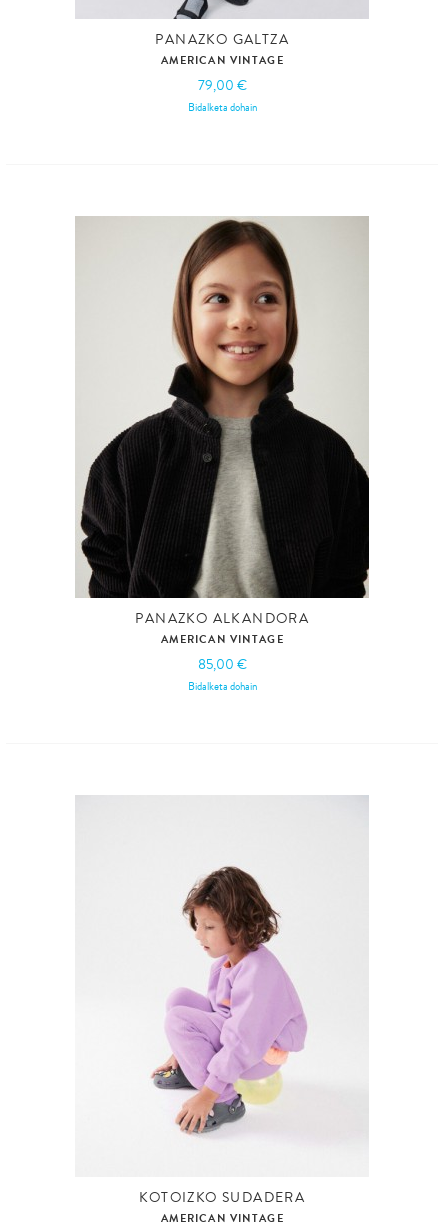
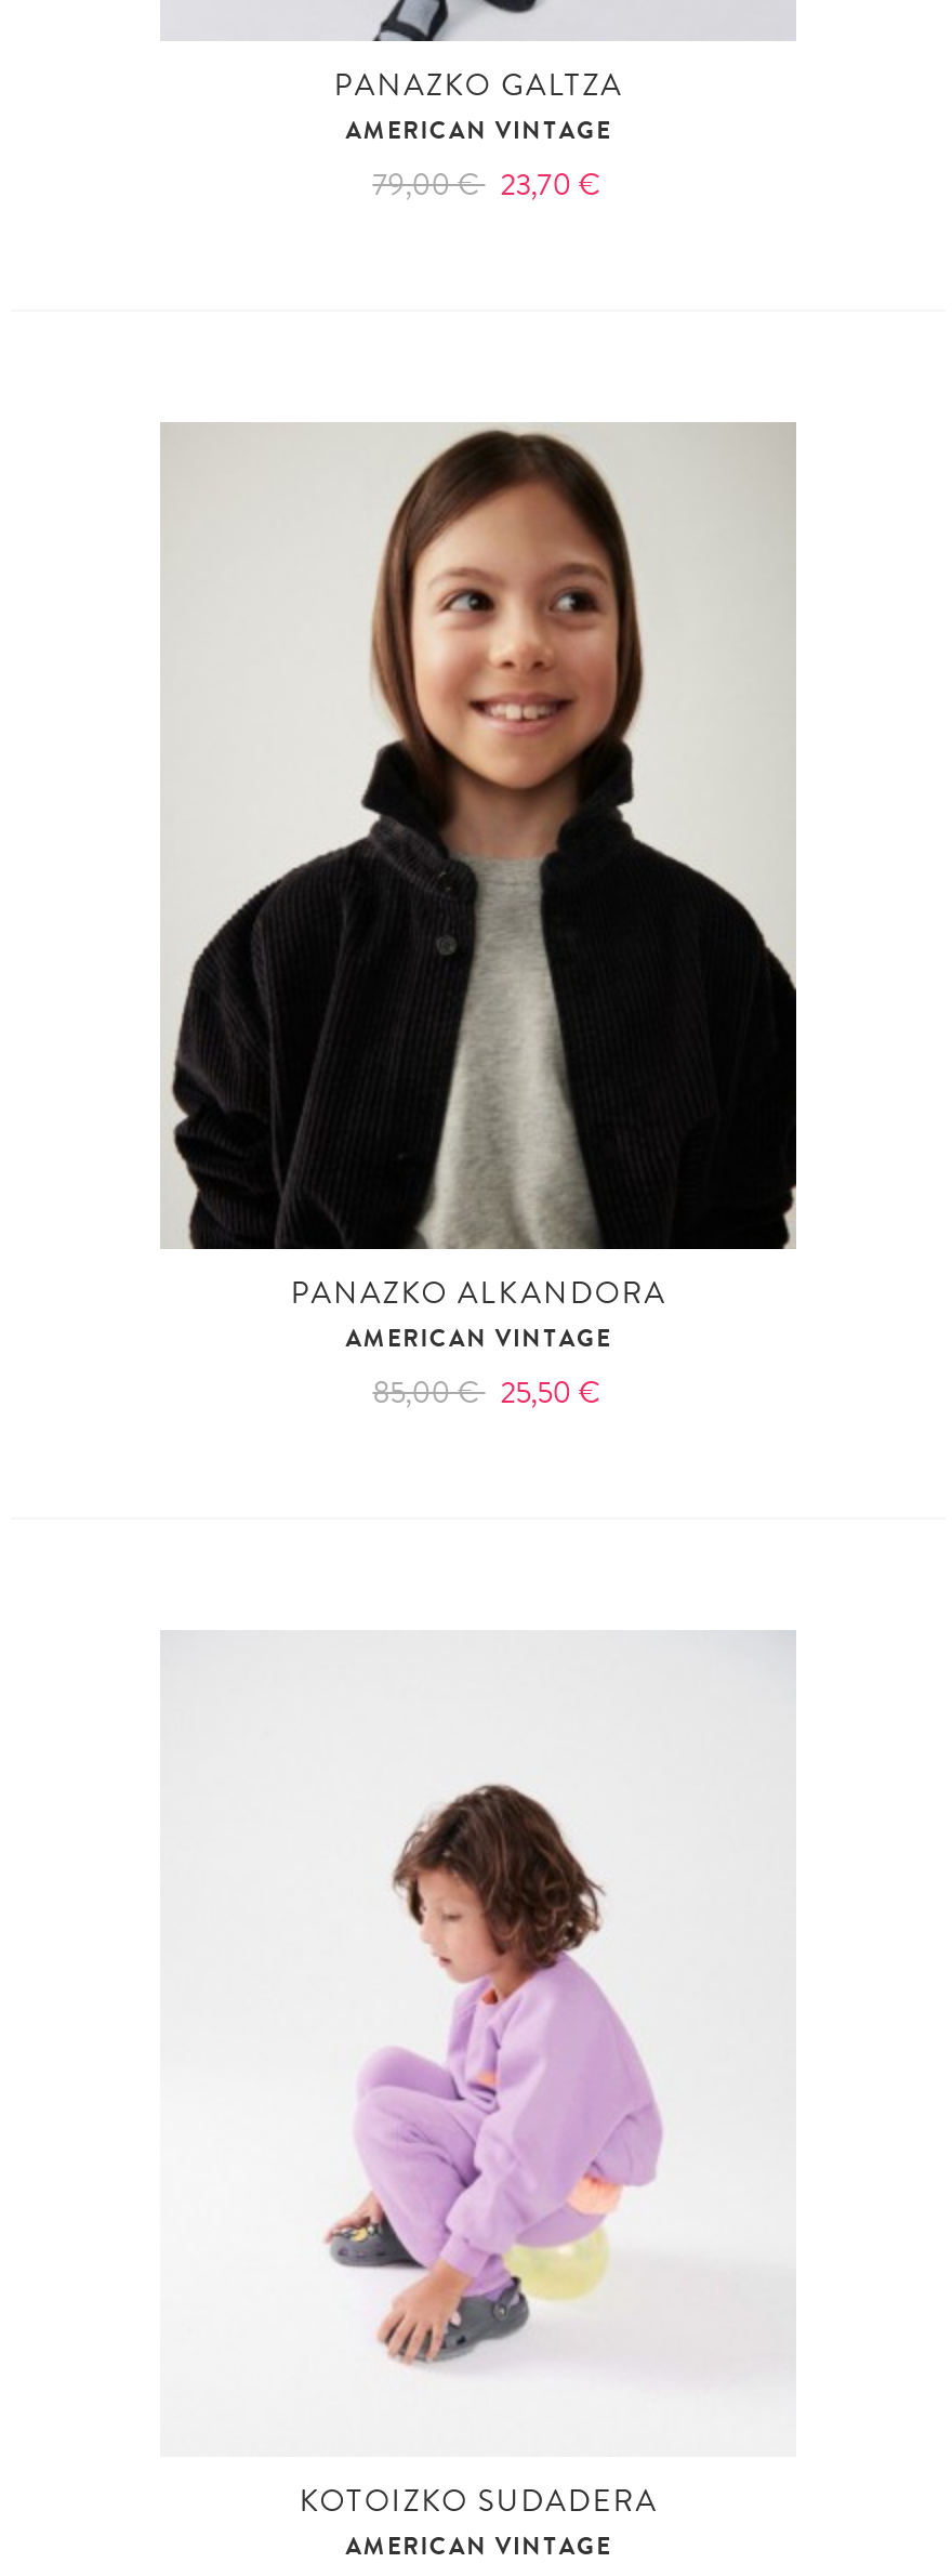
- 79,00 €
- Bidalketa dohain
+ 79,00 € 23,70 €

- 85,00 €
- Bidalketa dohain
+ 85,00 € 25,50 €
